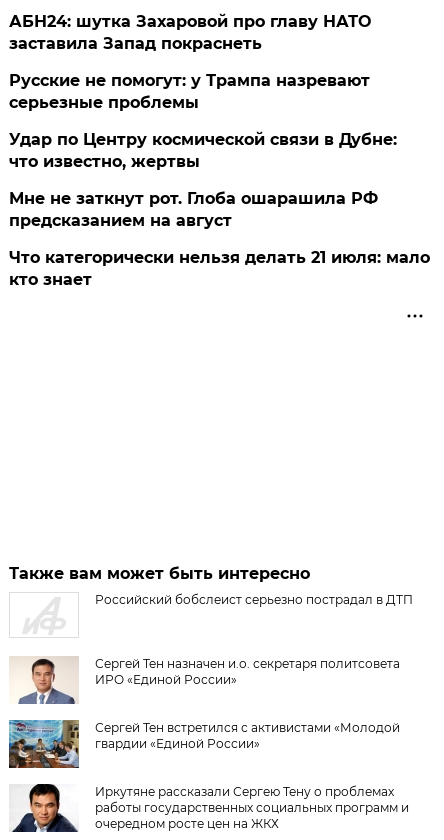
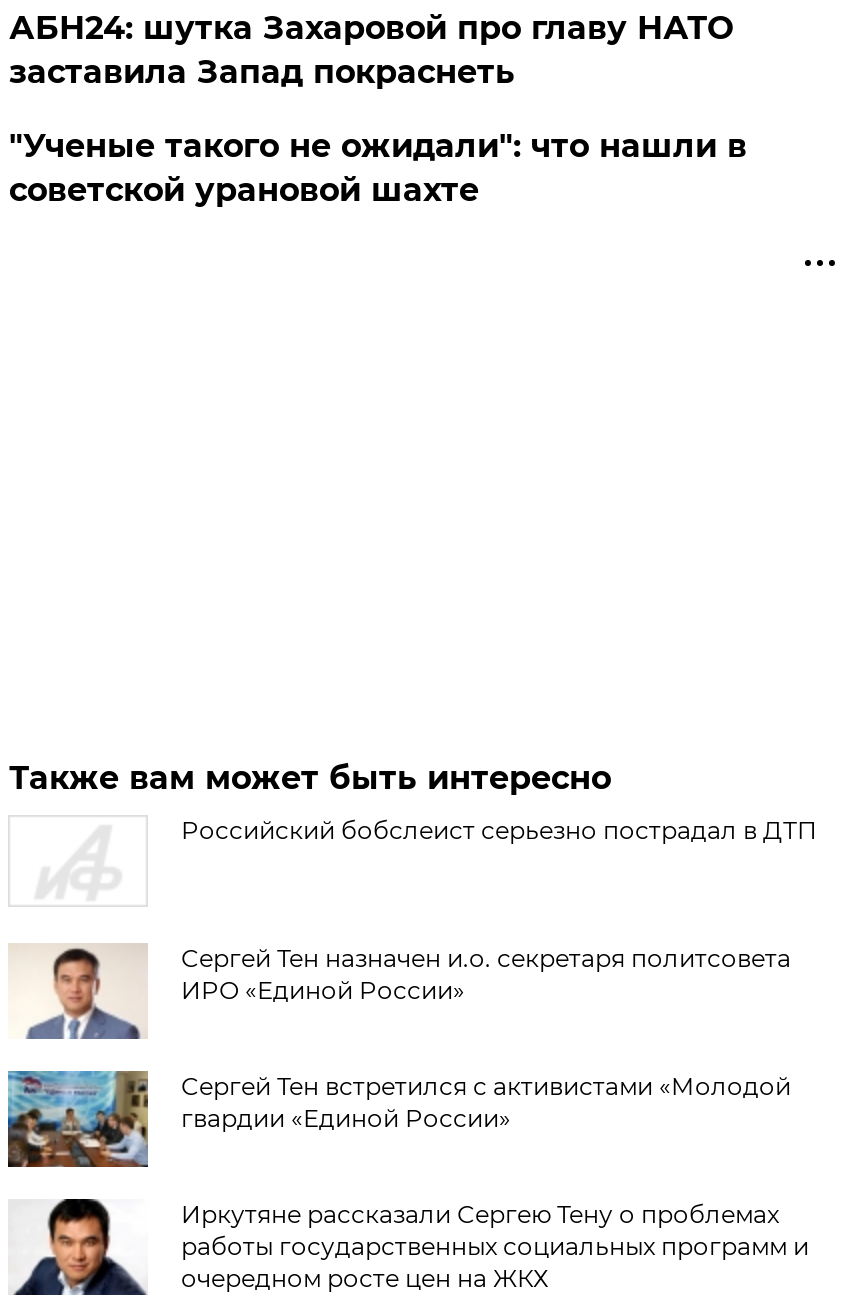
- Русские не помогут: у Трампа назревают
- серьезные проблемы
- Удар по Центру космической связи в Дубне:
- что известно, жертвы
- Мне не заткнут рот. Глоба ошарашила РФ
- предсказанием на август
- Что категорически нельзя делать 21 июля: мало
- кто знает
+ "Ученые такого не ожидали": что нашли в
+ советской урановой шахте
